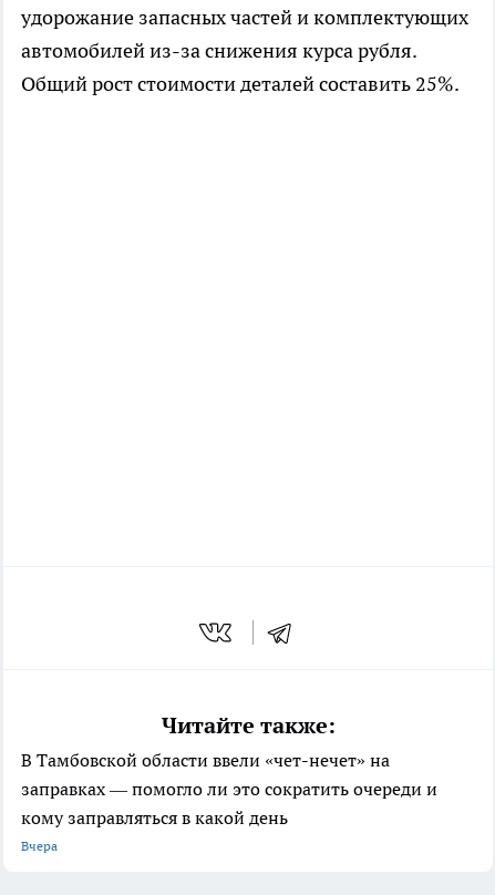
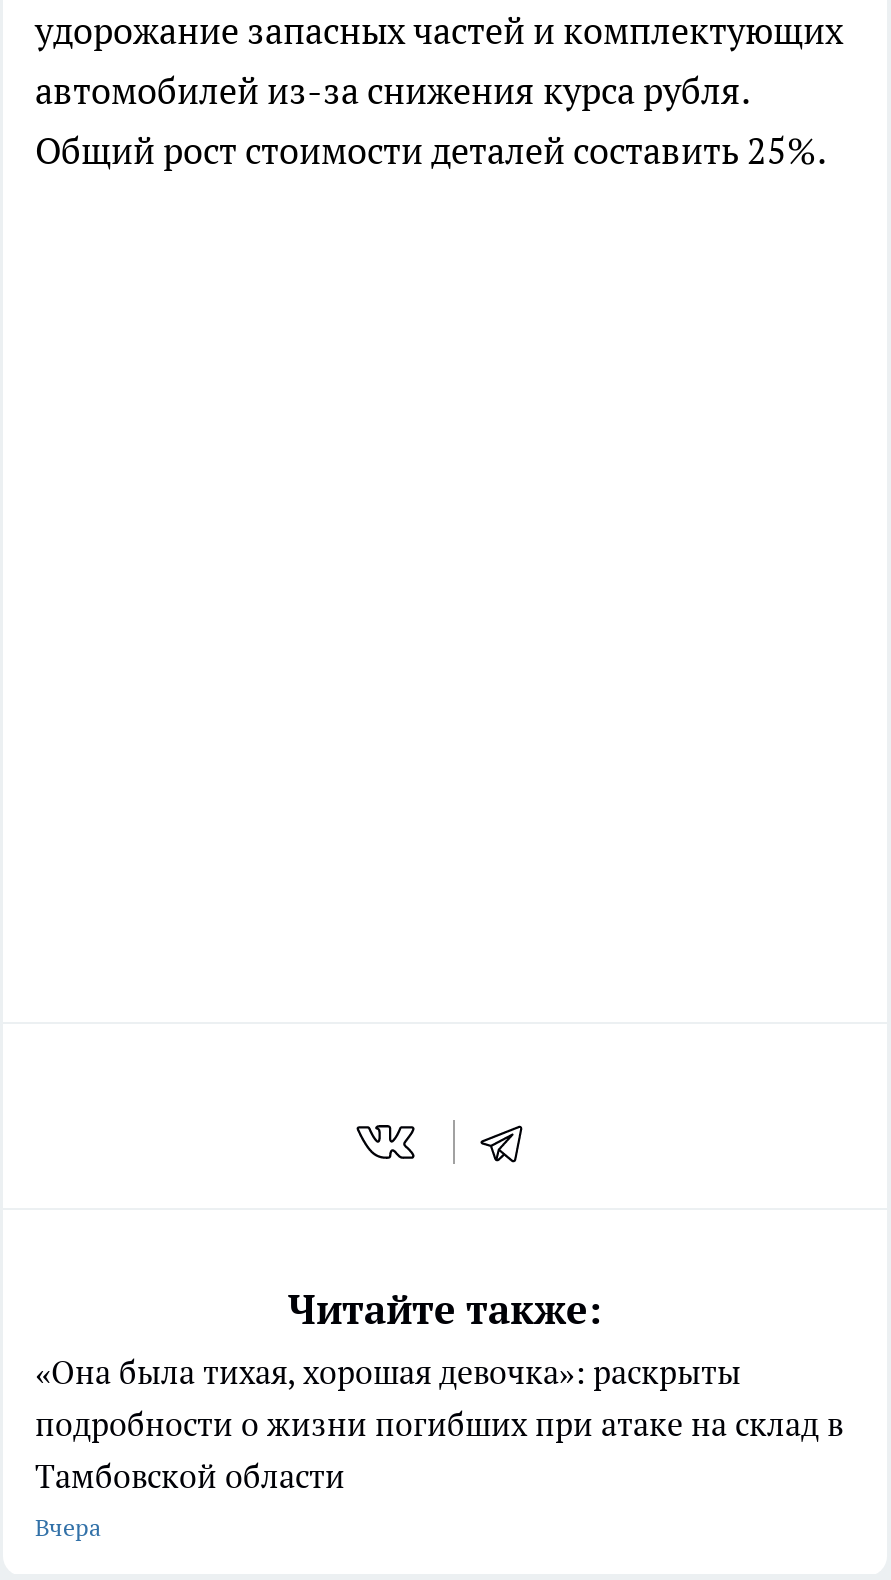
- В Тамбовской области ввели «чет-нечет» на
- заправках — помогло ли это сократить очереди и
- кому заправляться в какой день
+ «Она была тихая, хорошая девочка»: раскрыты
+ подробности о жизни погибших при атаке на склад в
+ Тамбовской области
